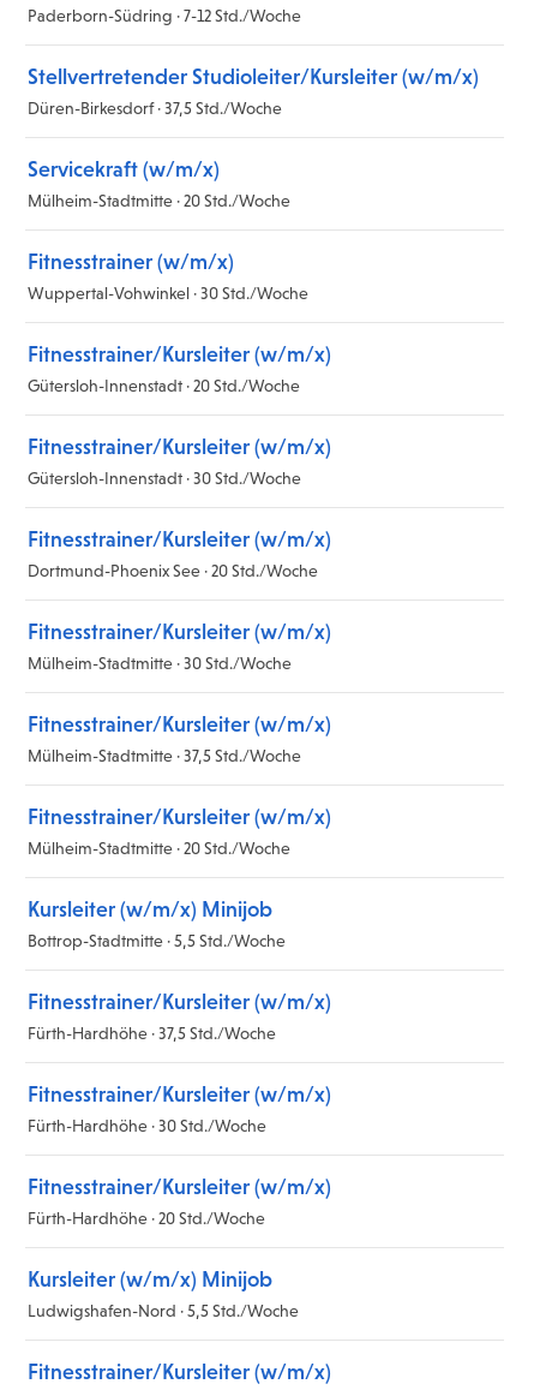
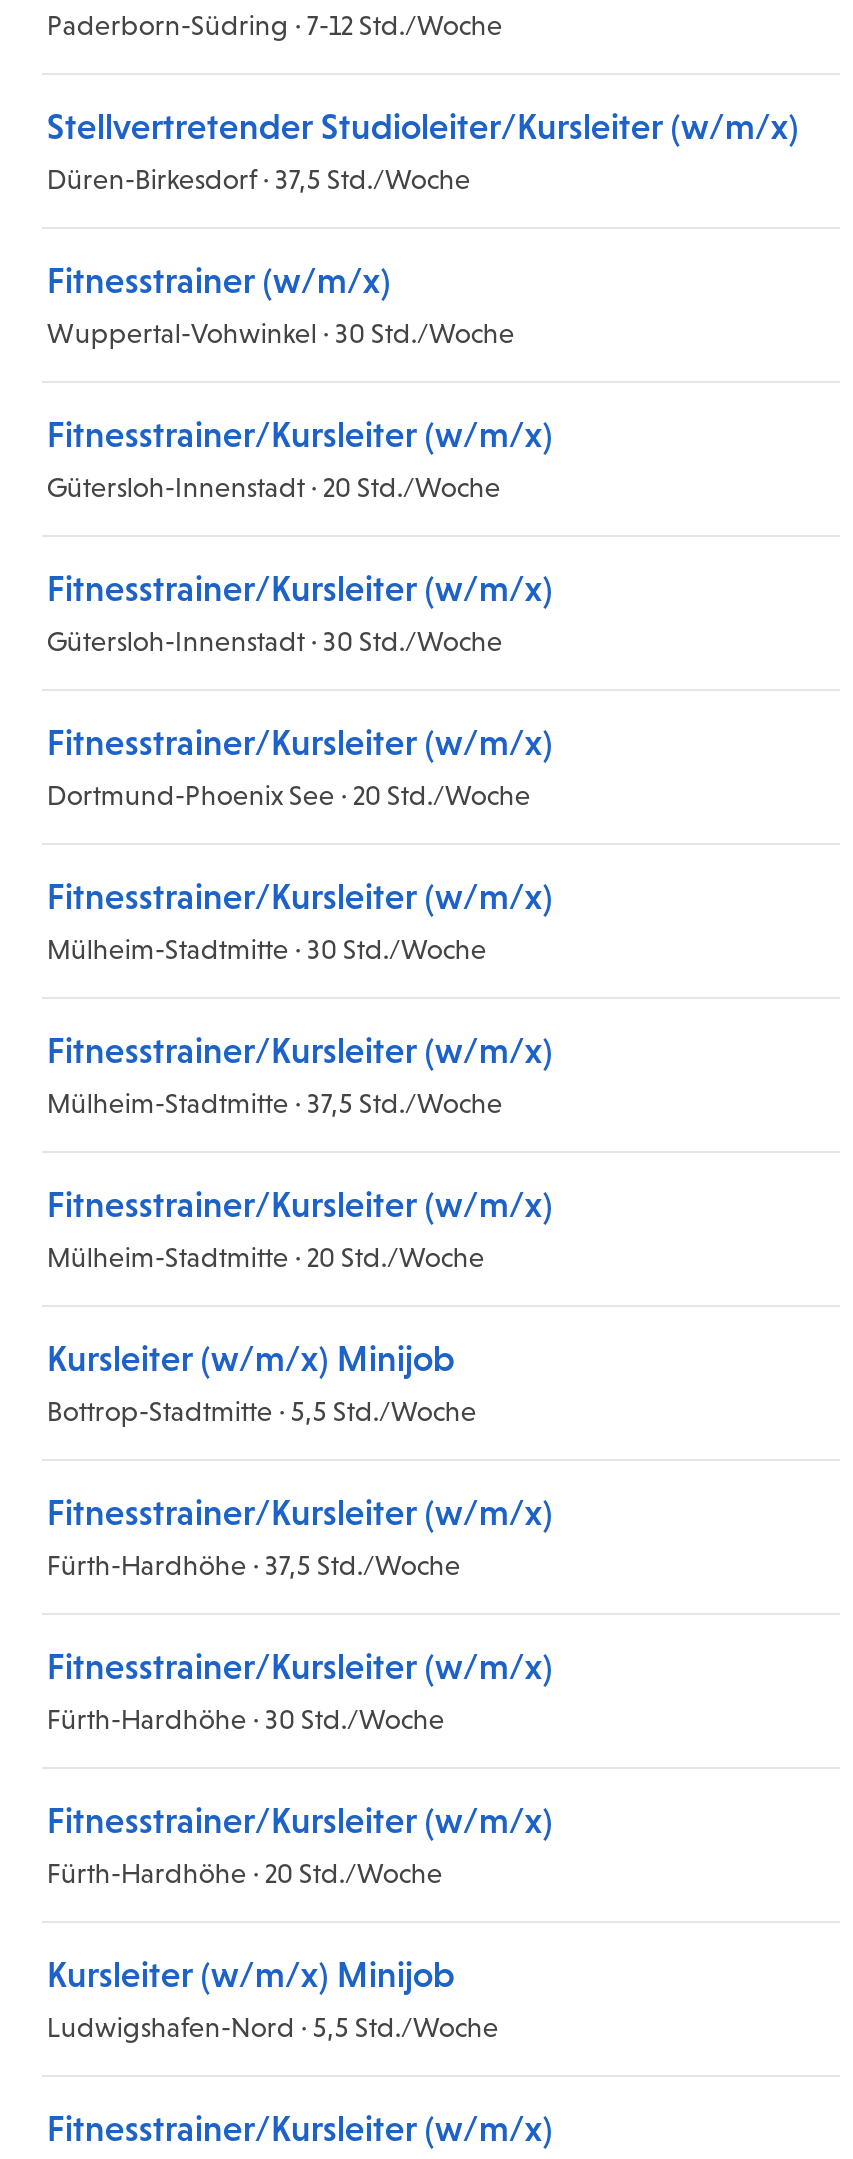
- Servicekraft (w/m/x)
- Mülheim-Stadtmitte · 20 Std./Woche
